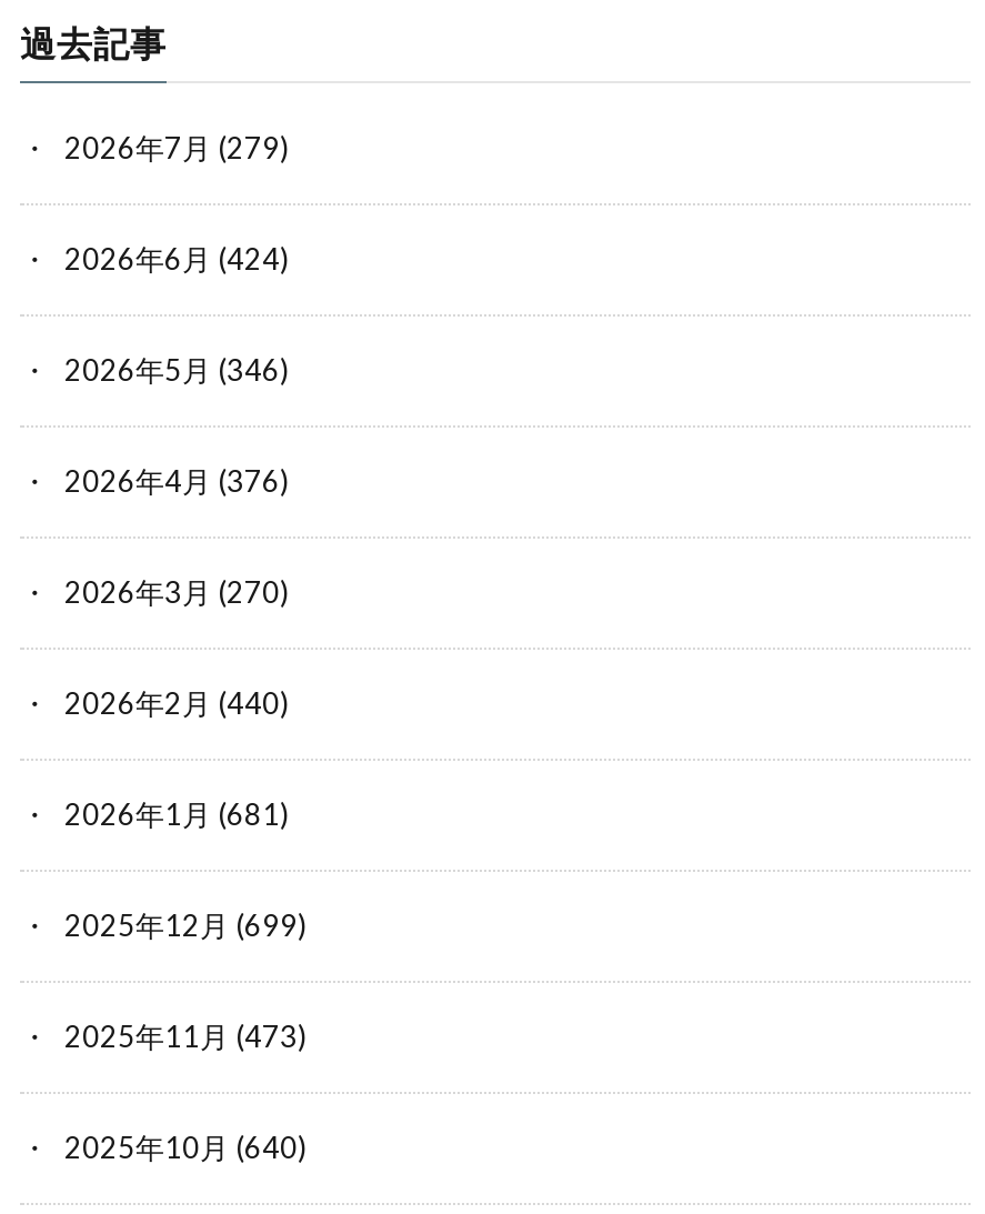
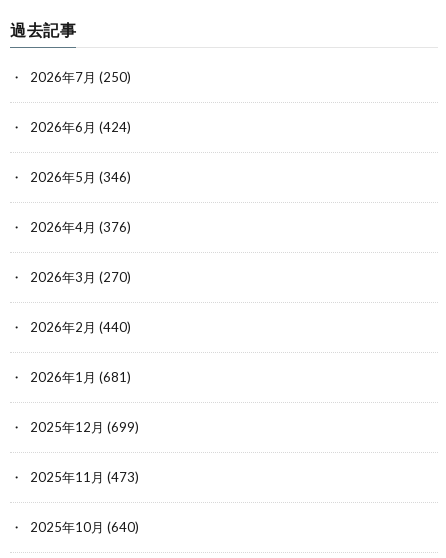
- 2026年7月(279)
+ 2026年7月(250)
